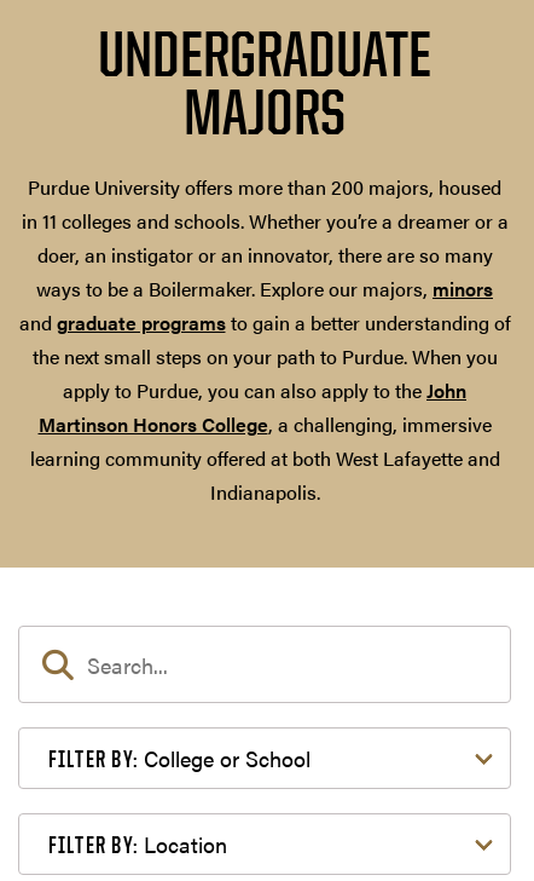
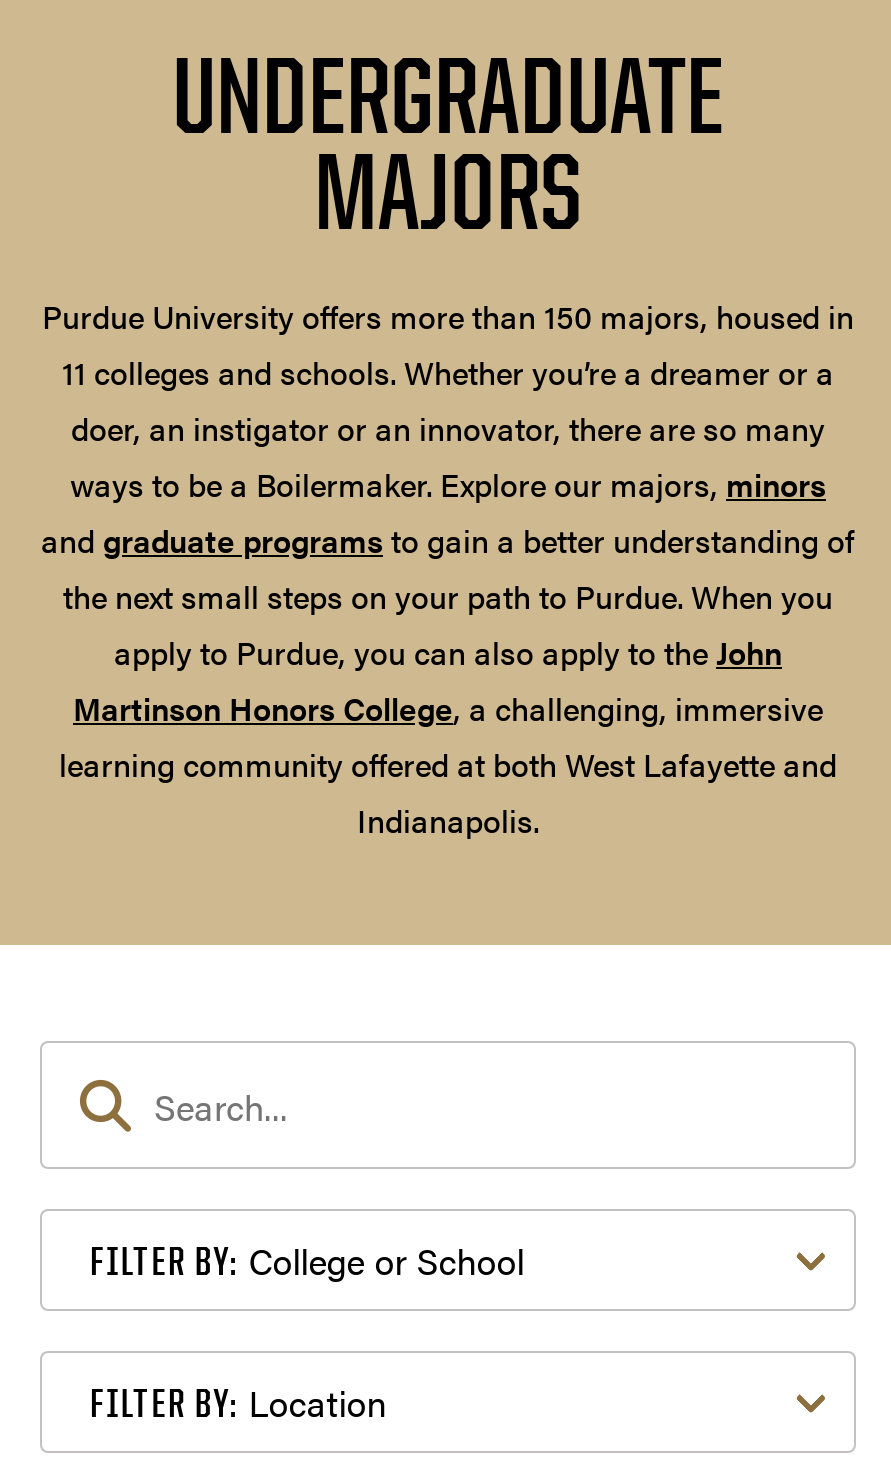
- Purdue University offers more than 200 majors, housed
- in 11 colleges and schools. Whether you’re a dreamer or a
+ Purdue University offers more than 150 majors, housed in
+ 11 colleges and schools. Whether you’re a dreamer or a
